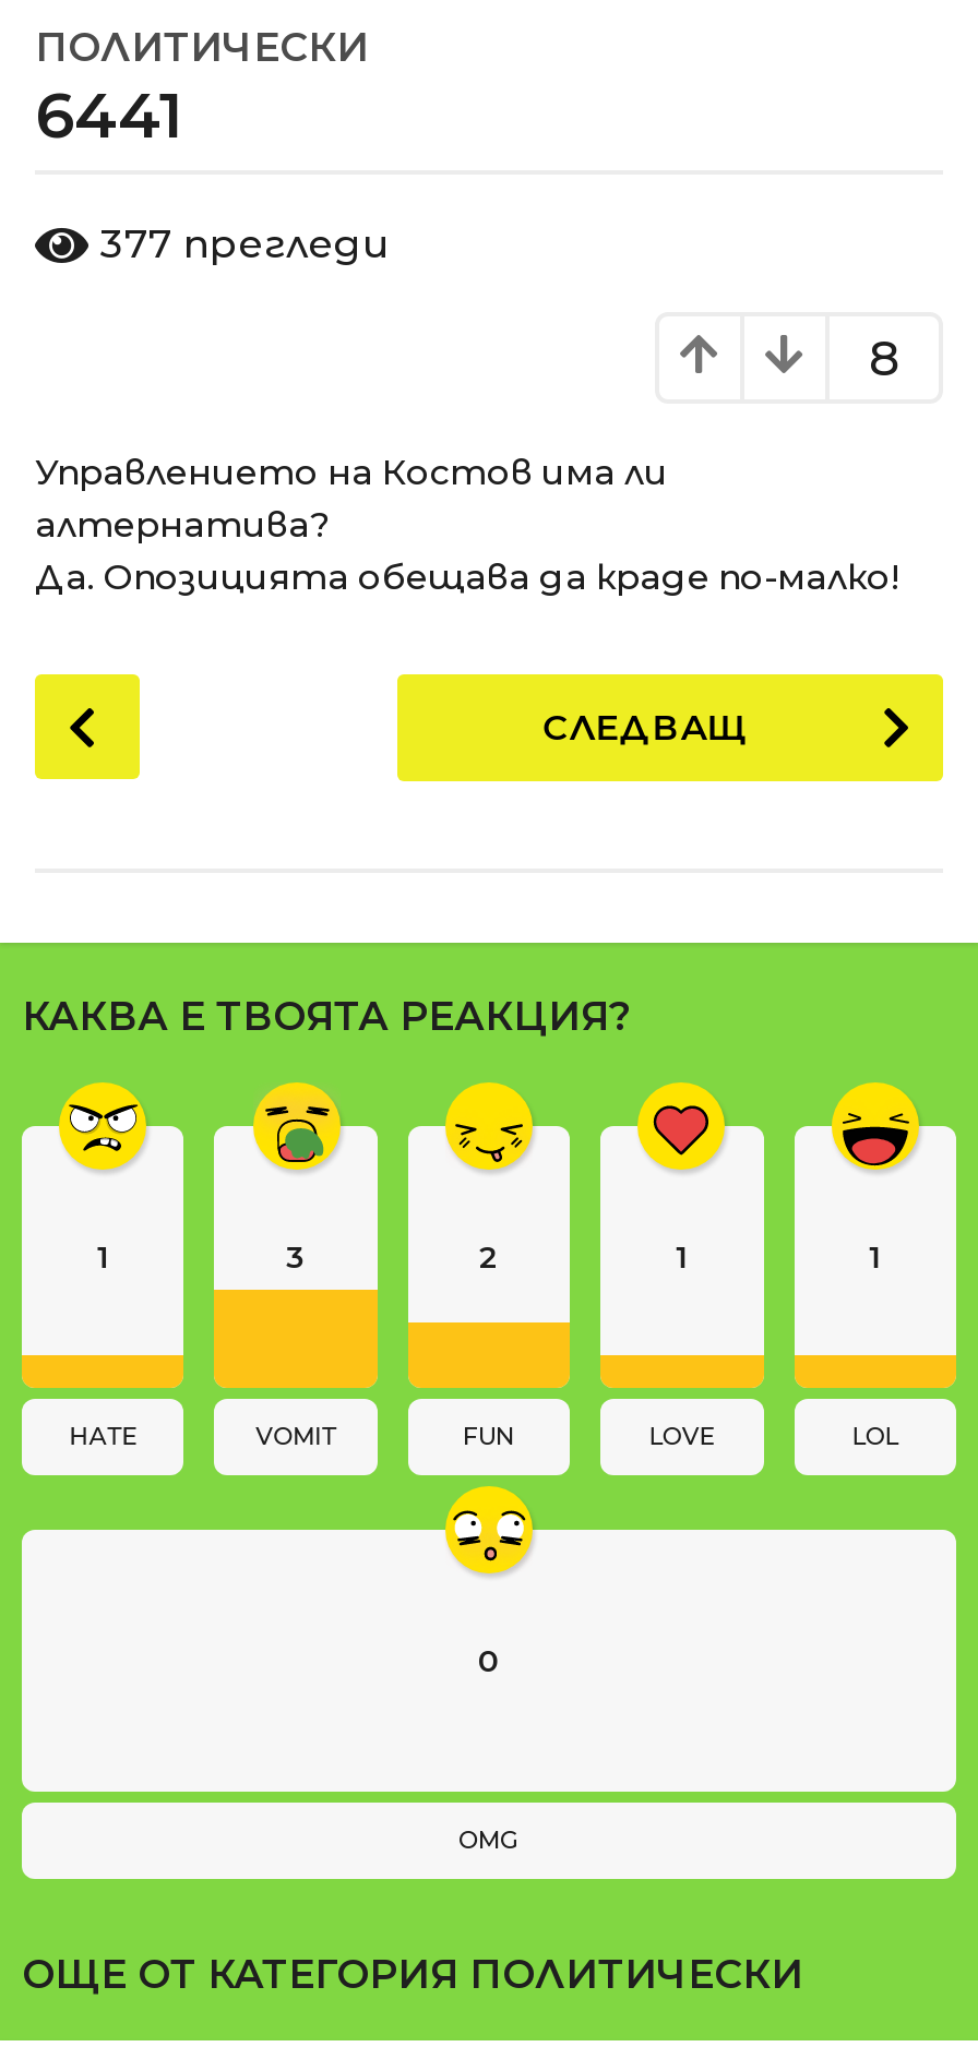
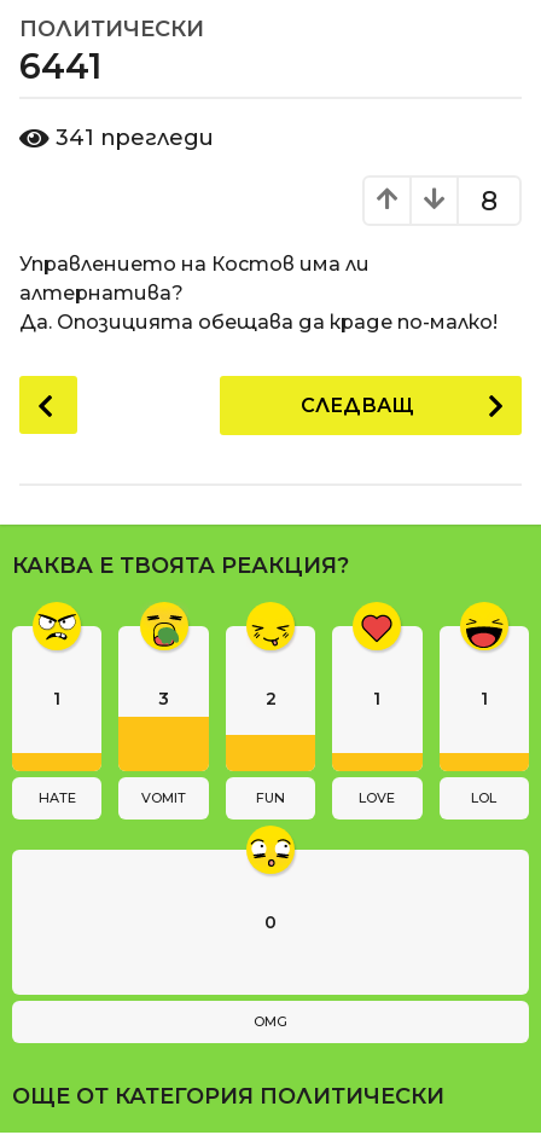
- 377 прегледи
+ 341 прегледи
